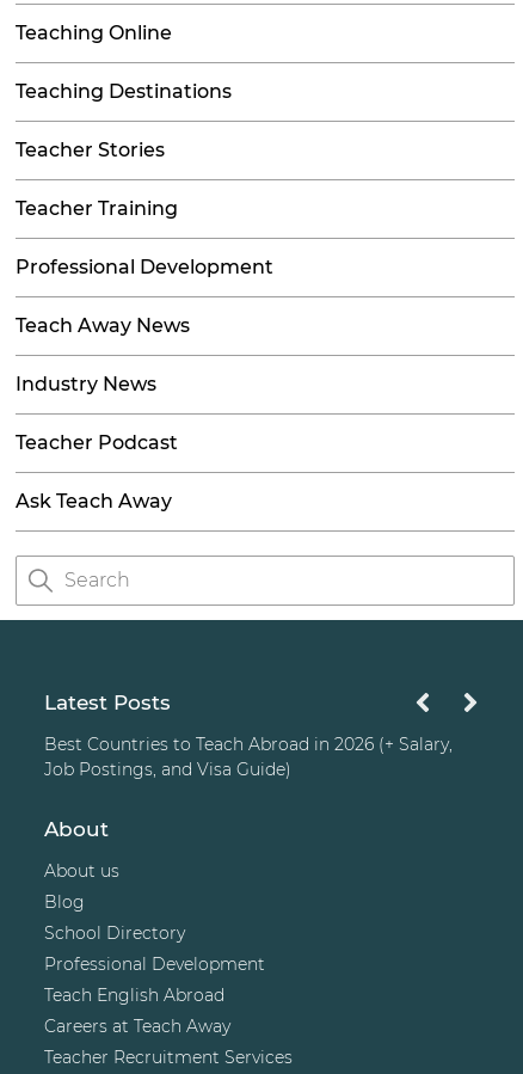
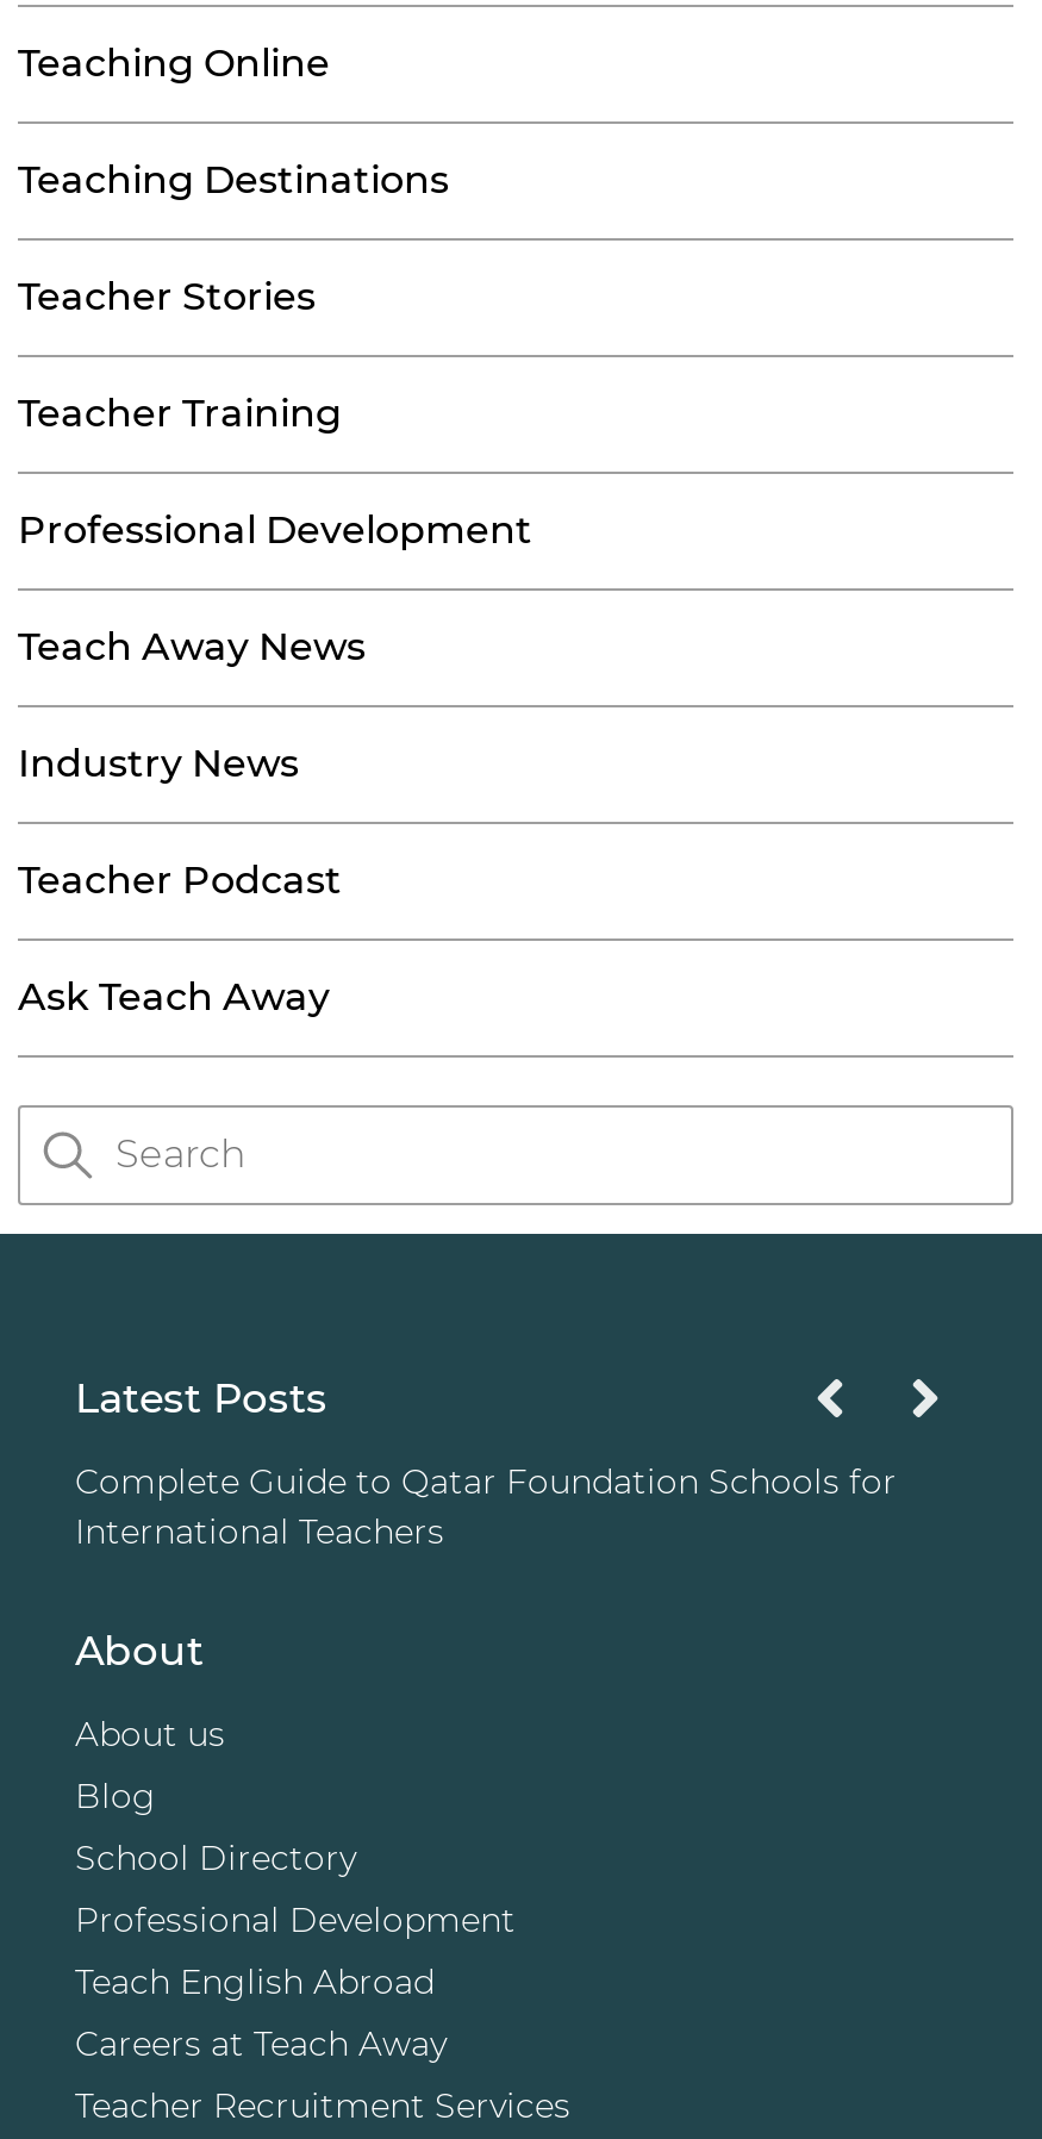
- Best Countries to Teach Abroad in 2026 (+ Salary,
- Job Postings, and Visa Guide)
+ Complete Guide to Qatar Foundation Schools for
+ International Teachers
